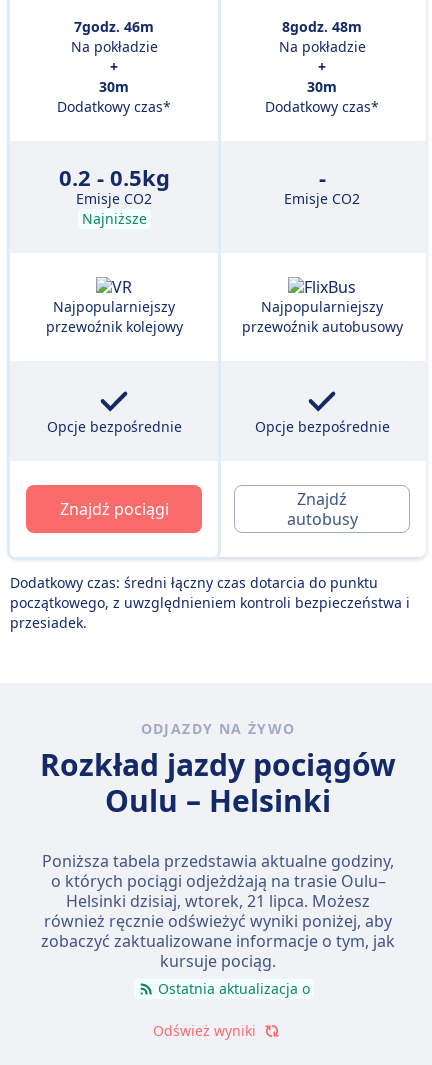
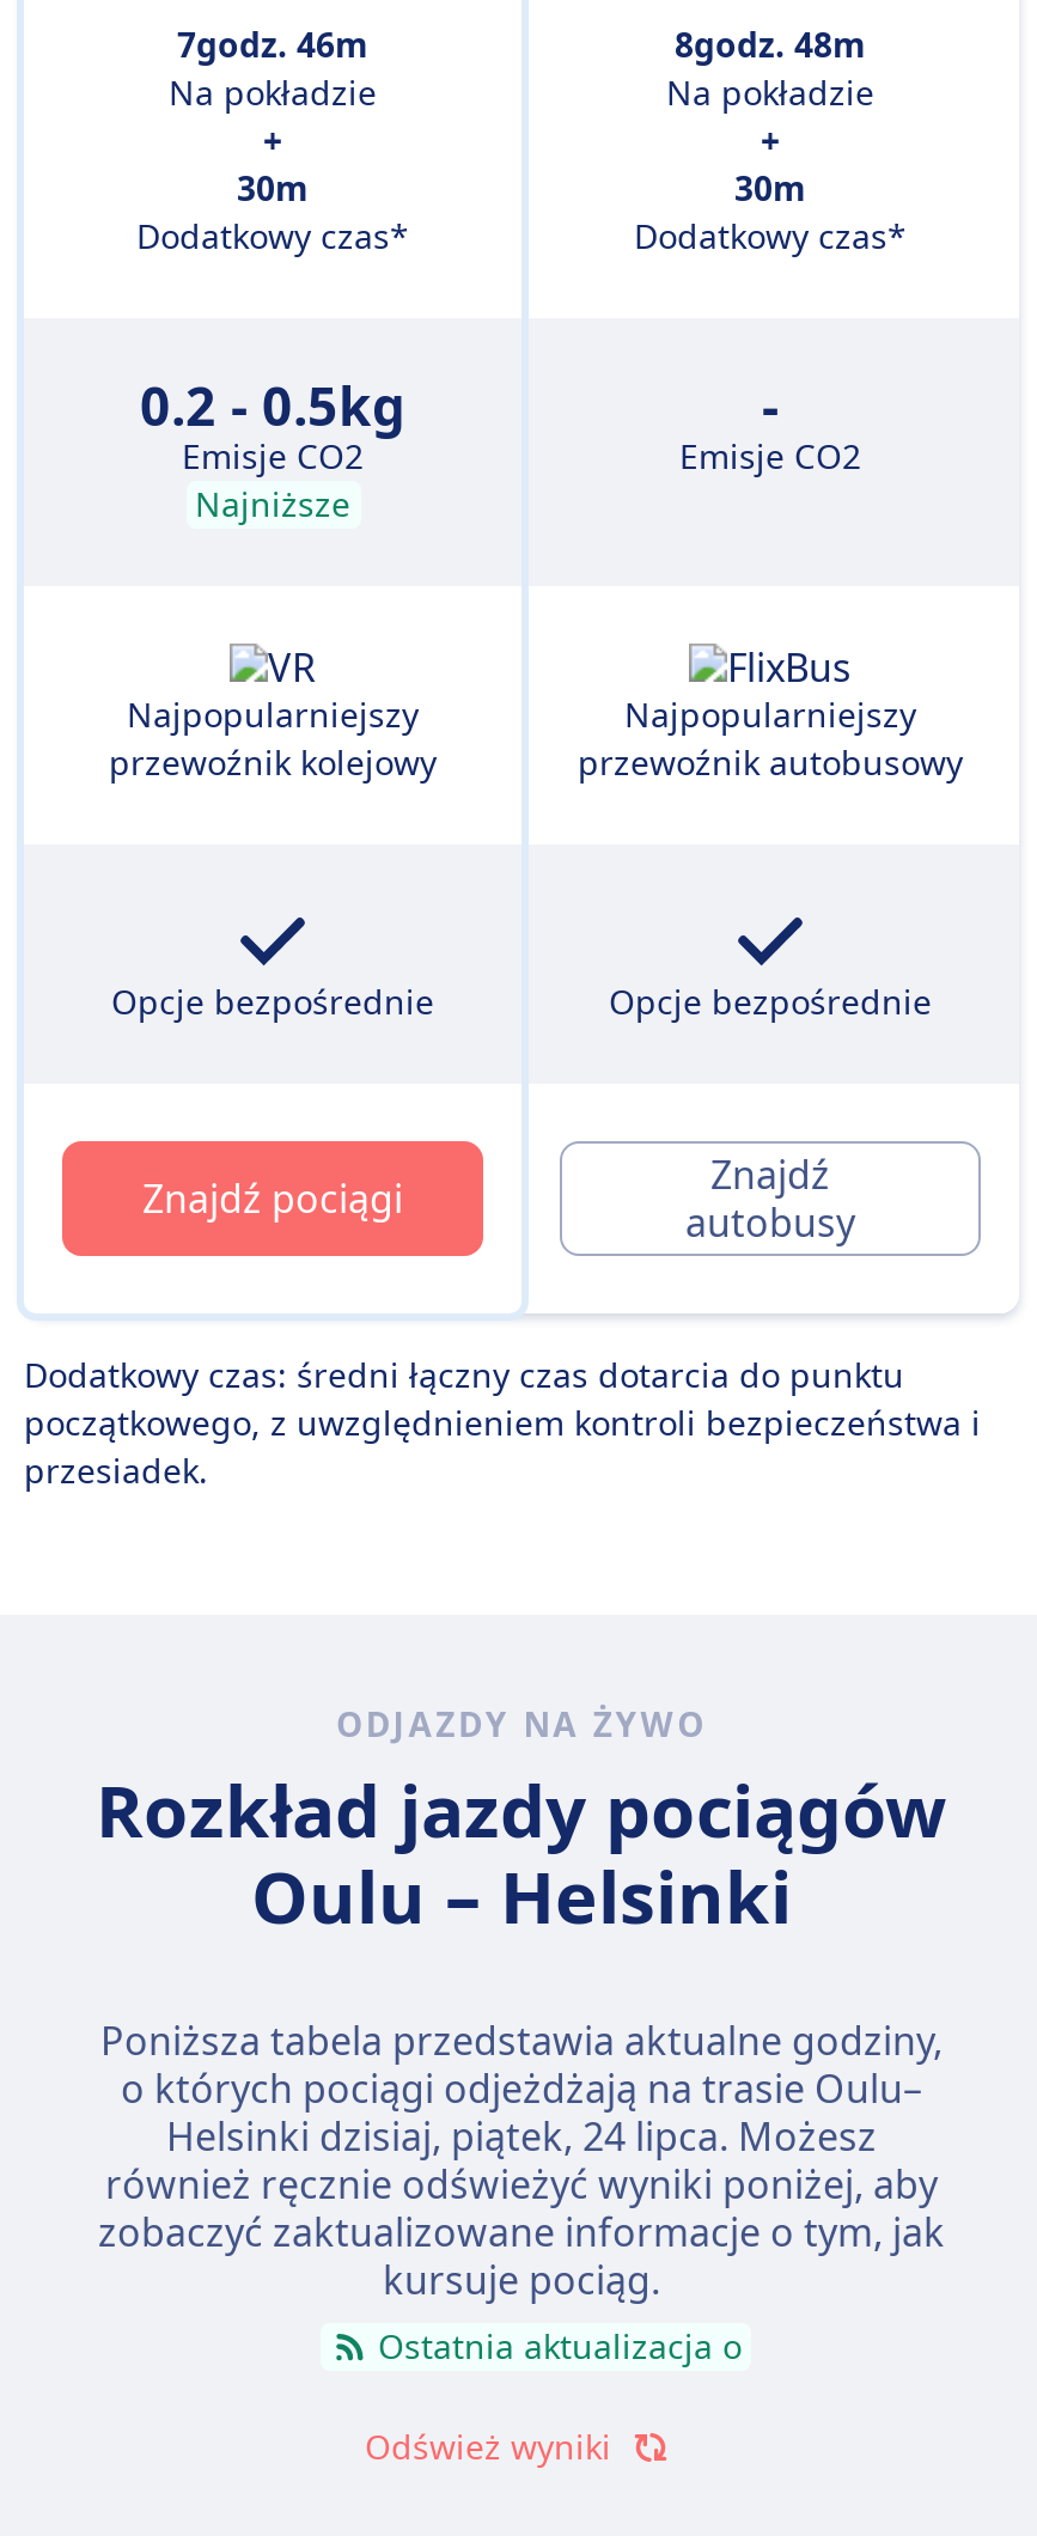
- Helsinki dzisiaj, wtorek, 21 lipca. Możesz
+ Helsinki dzisiaj, piątek, 24 lipca. Możesz
